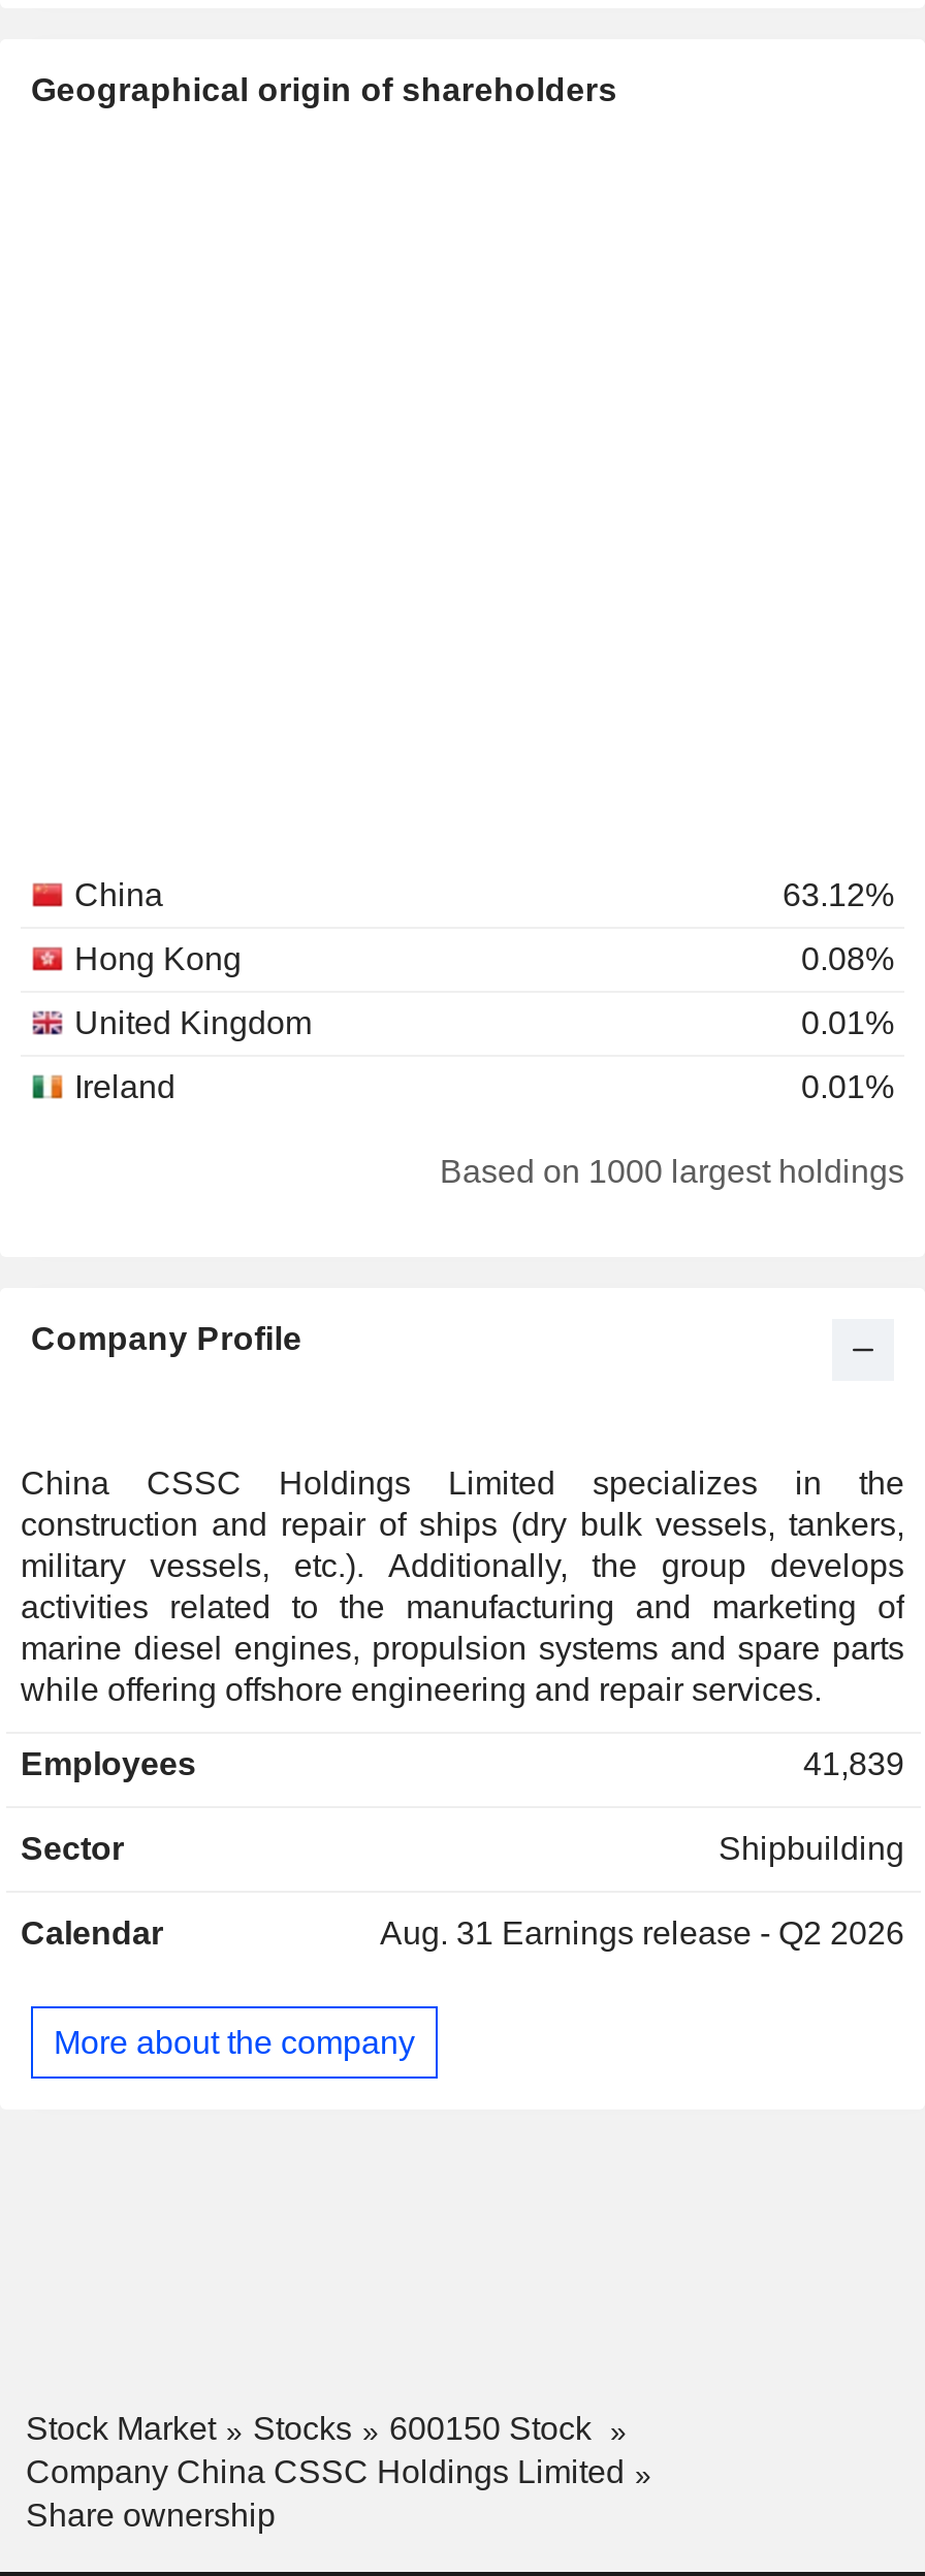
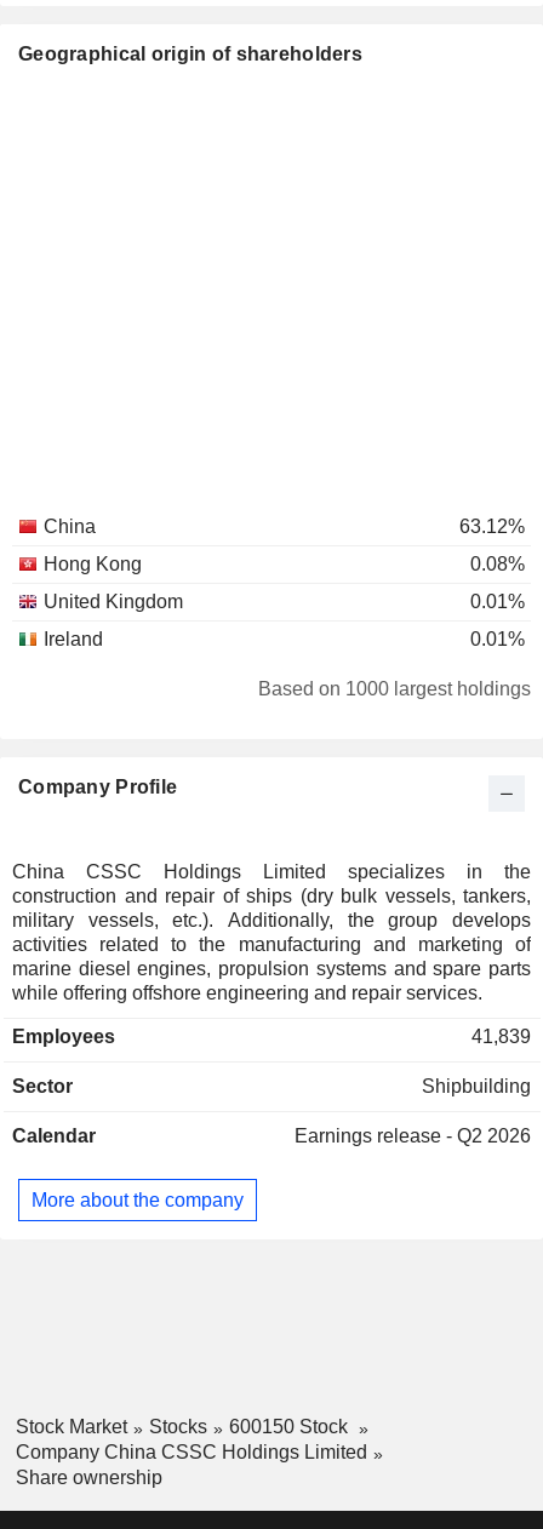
- Aug. 31 Earnings release - Q2 2026
+ Earnings release - Q2 2026
